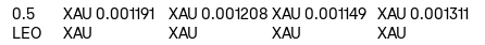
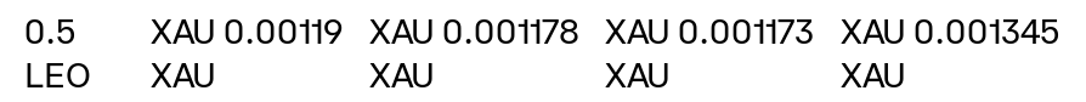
- XAU 0.001191
+ XAU 0.00119

- XAU 0.001208
+ XAU 0.001178

- XAU 0.001149
+ XAU 0.001173

- XAU 0.001311
+ XAU 0.001345
